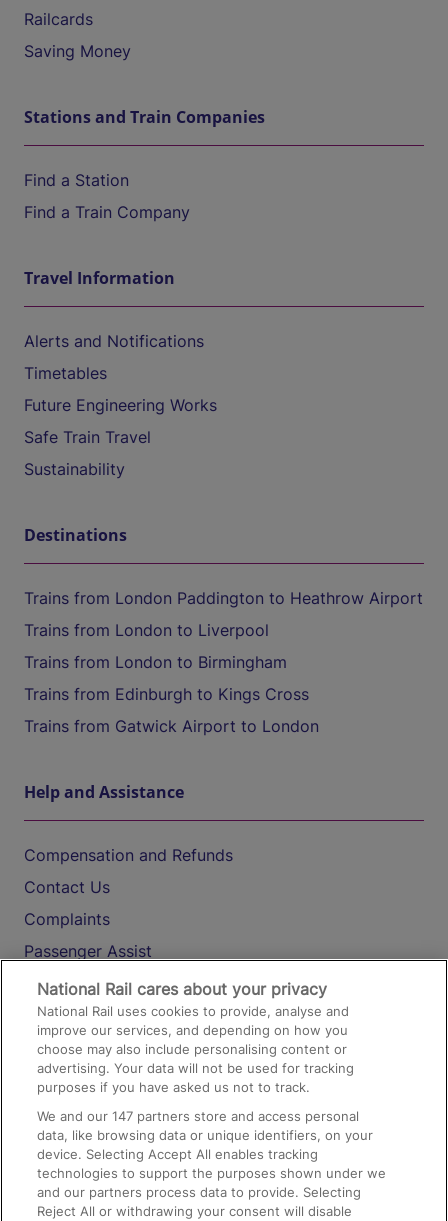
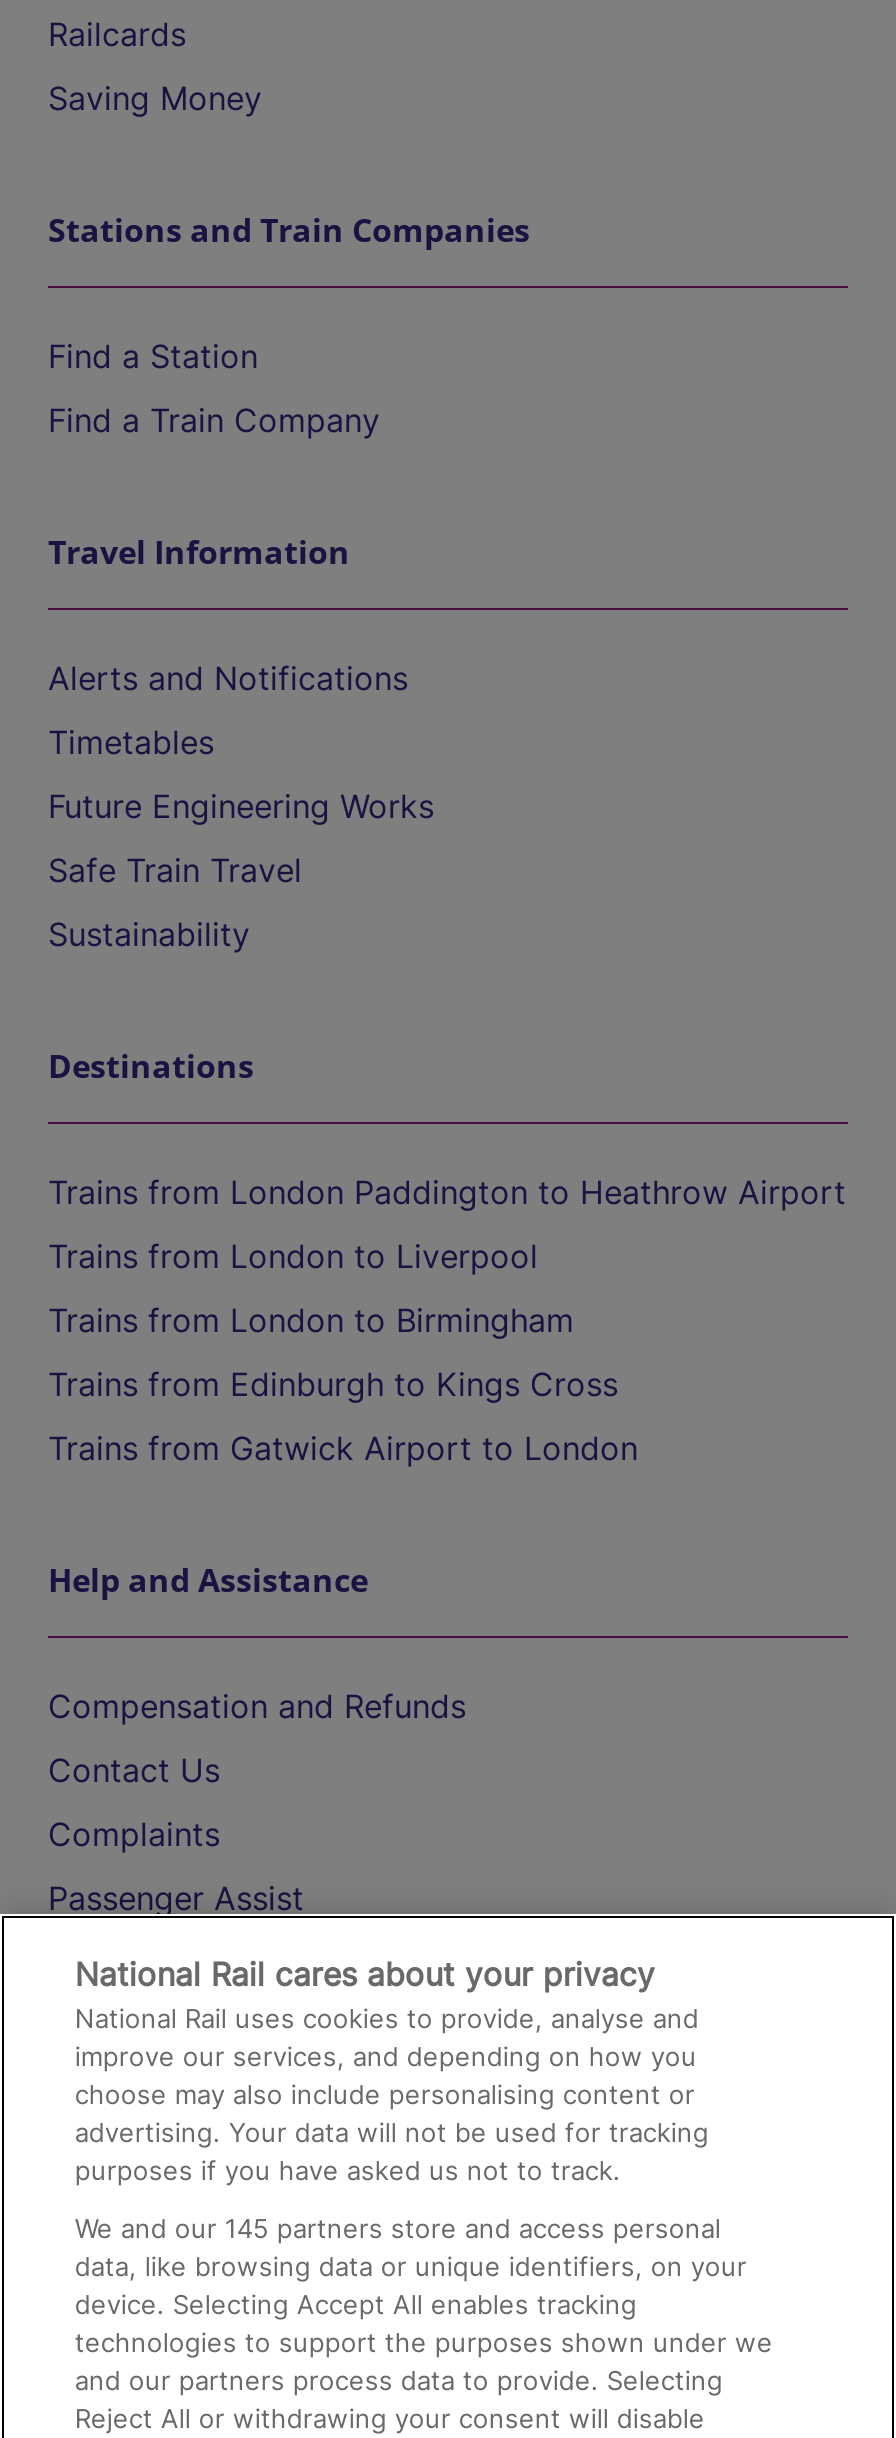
- We and our 147 partners store and access personal
+ We and our 145 partners store and access personal
